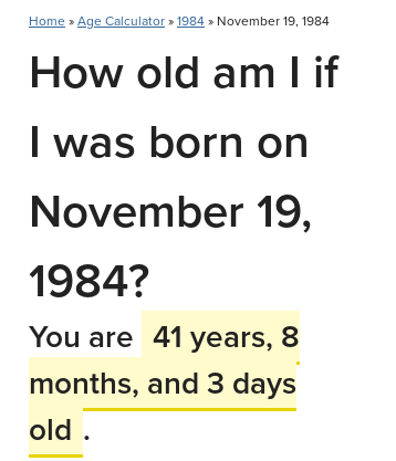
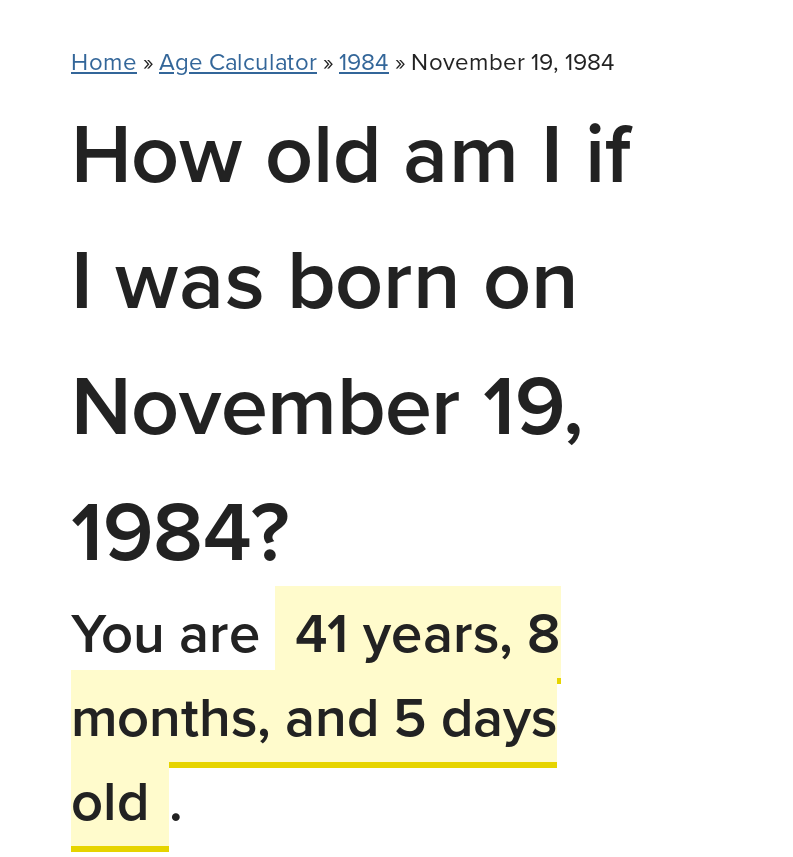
- months, and 3 days
+ months, and 5 days
